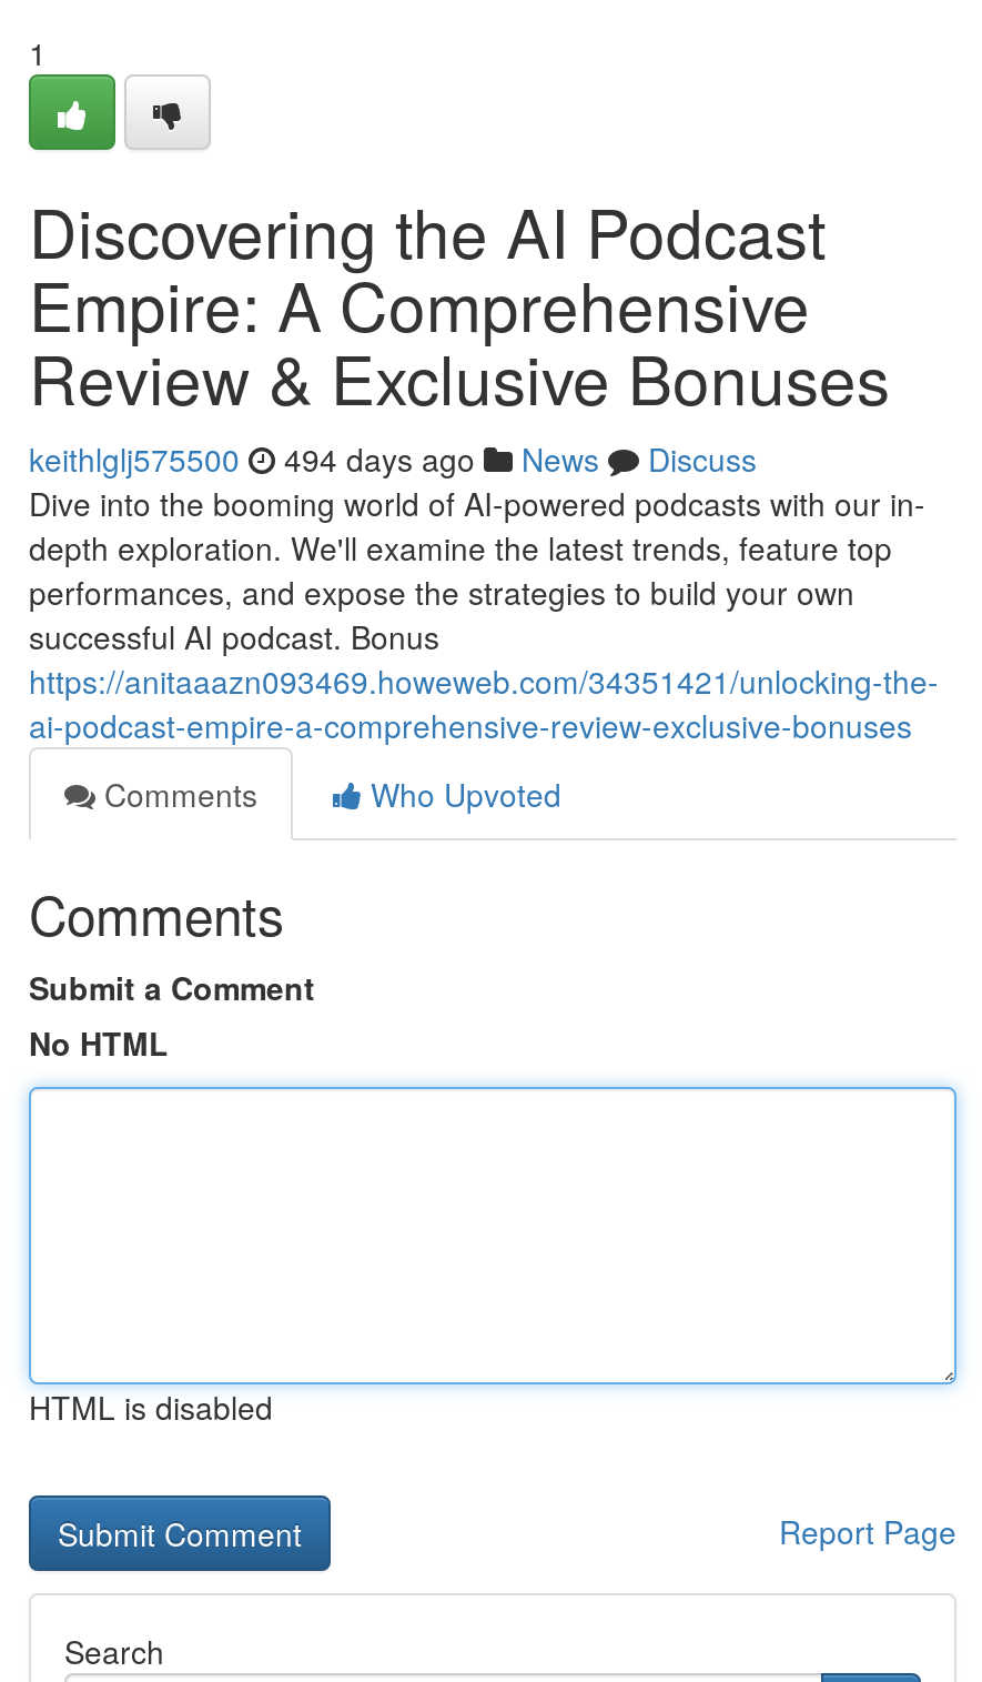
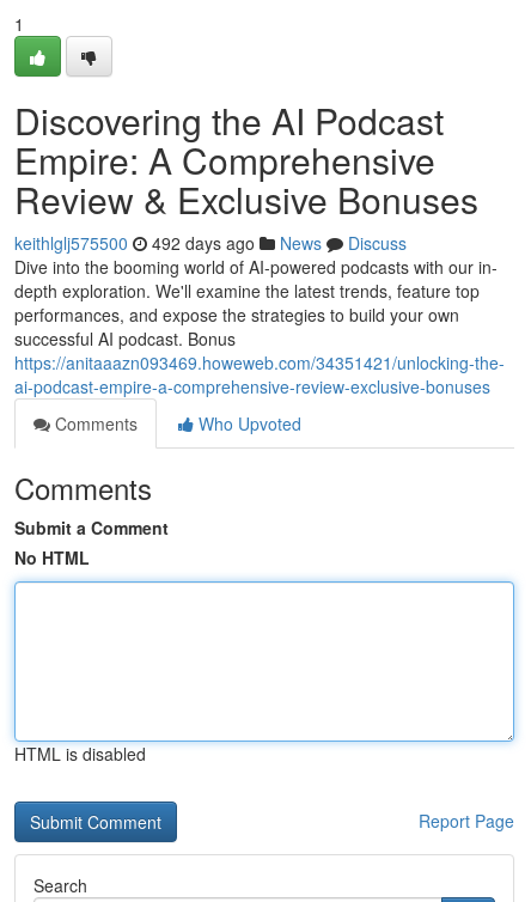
- keithlglj575500 494 days ago News Discuss
+ keithlglj575500 492 days ago News Discuss
